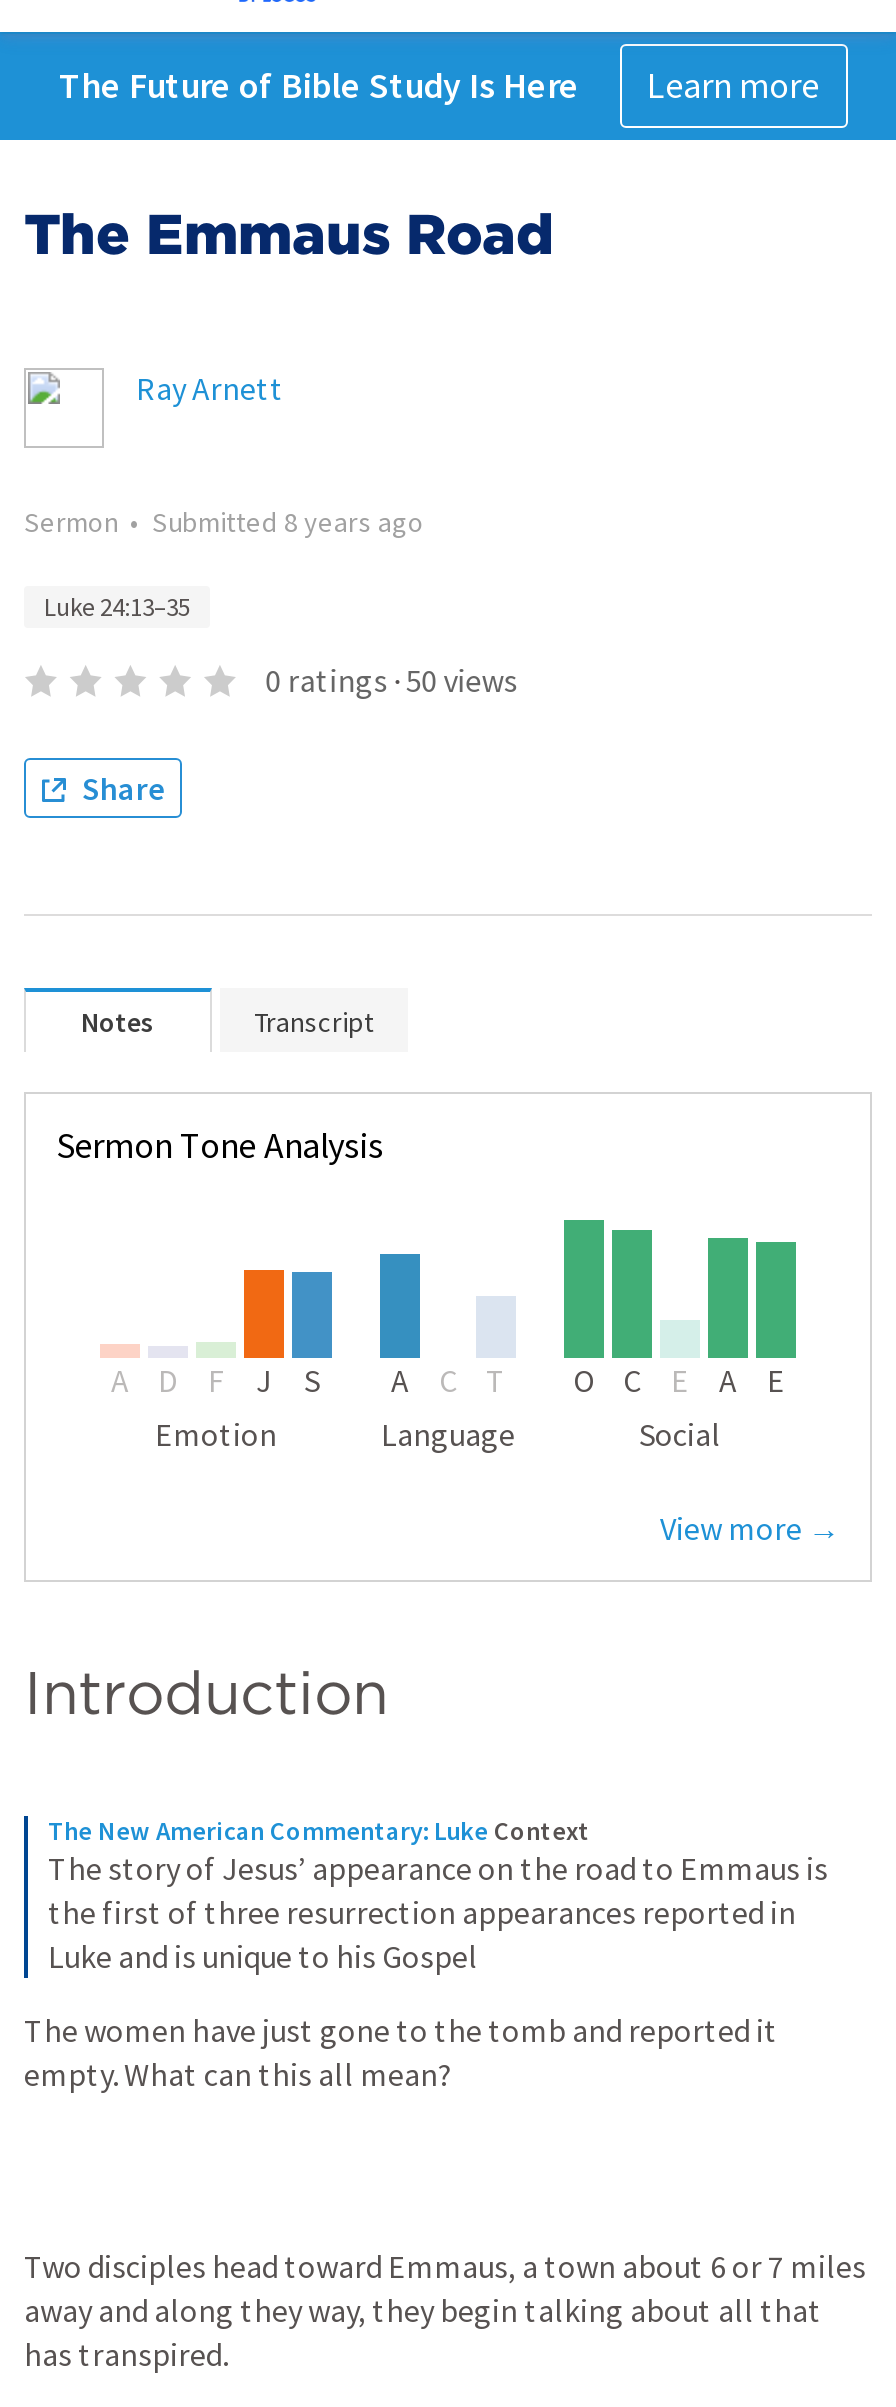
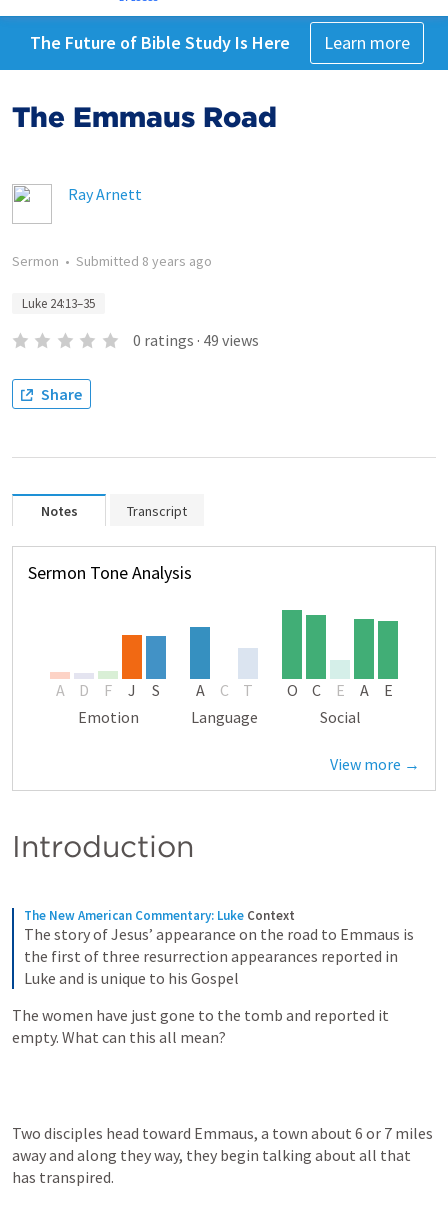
- 0 ratings · 50 views
+ 0 ratings · 49 views
